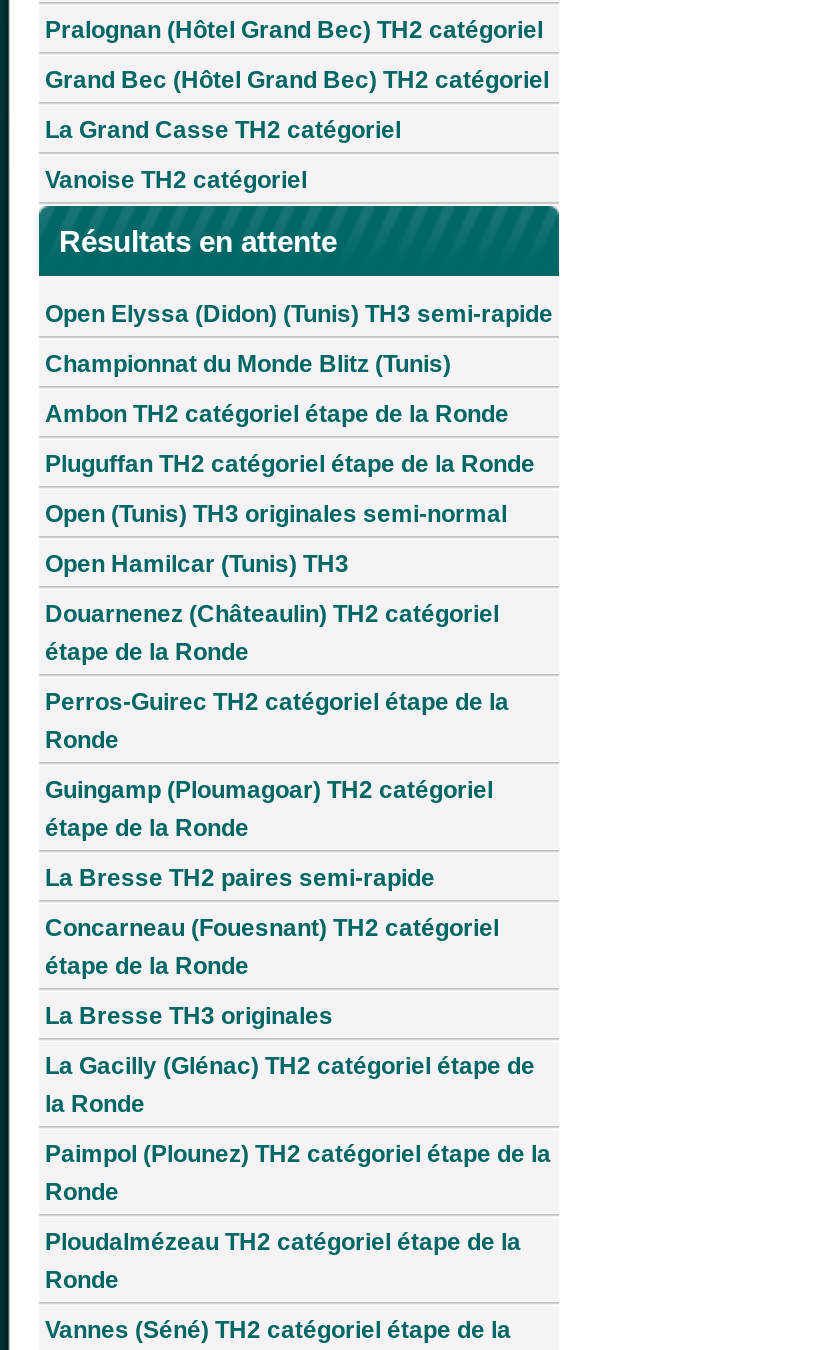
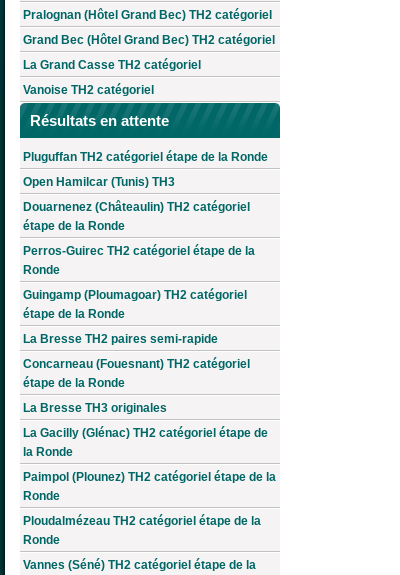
- Open Elyssa (Didon) (Tunis) TH3 semi-rapide
- Championnat du Monde Blitz (Tunis)
- Ambon TH2 catégoriel étape de la Ronde

- Open (Tunis) TH3 originales semi-normal
